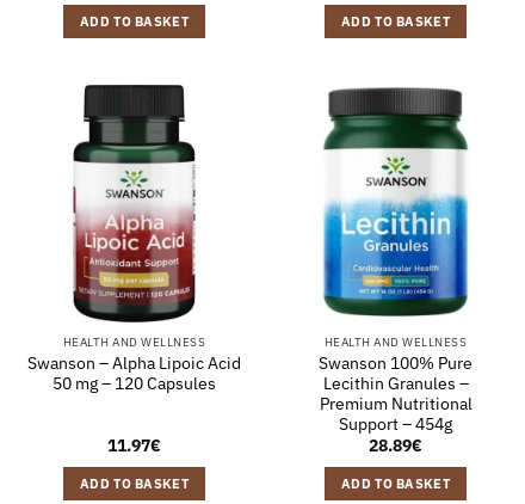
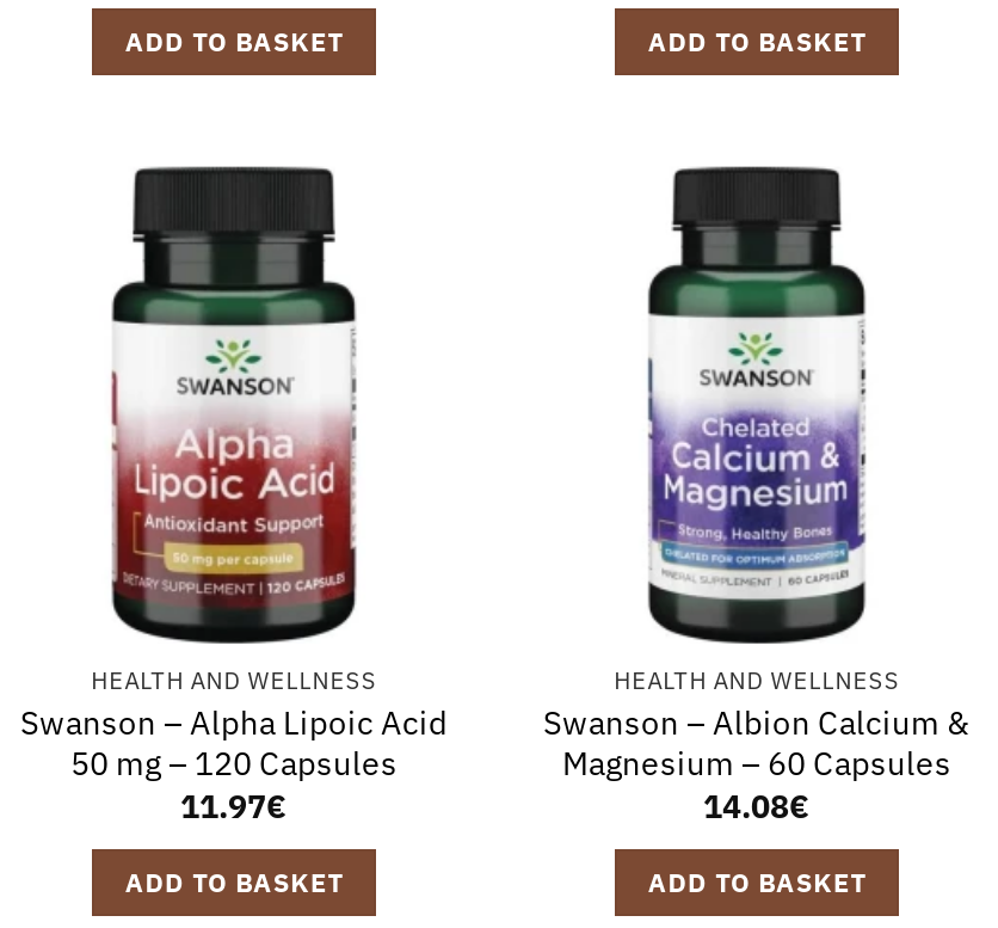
- [image]
- Swanson 100% Pure
- Lecithin Granules –
- Premium Nutritional
- Support – 454g
- 28.89€
+ [image]
+ Swanson – Albion Calcium &
+ Magnesium – 60 Capsules
+ 14.08€
